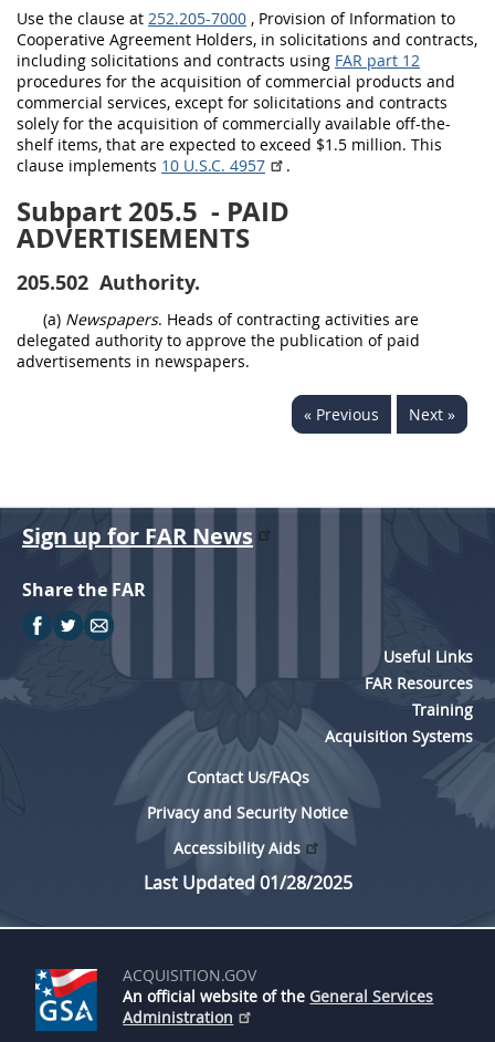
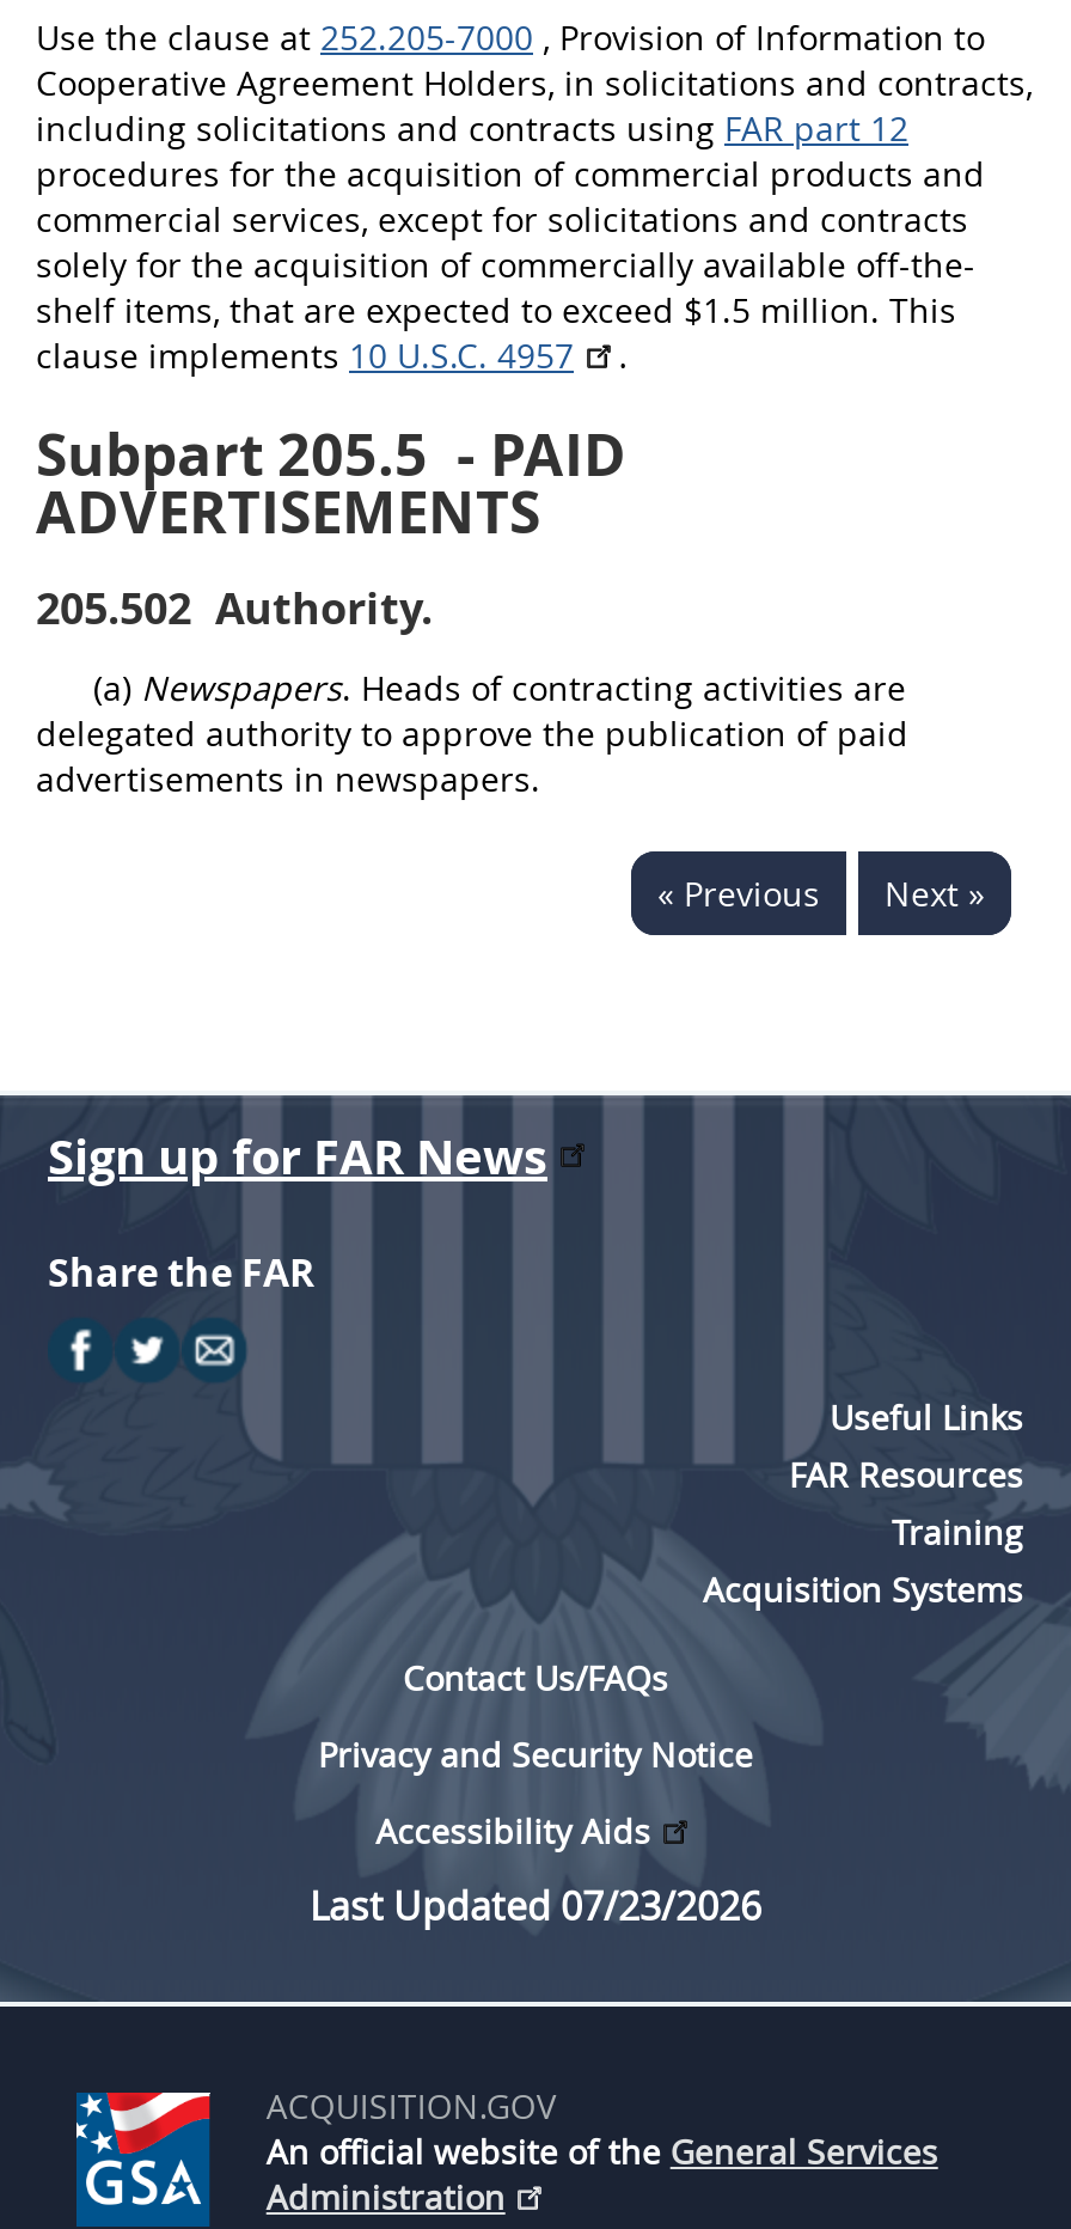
- Last Updated 01/28/2025
+ Last Updated 07/23/2026
